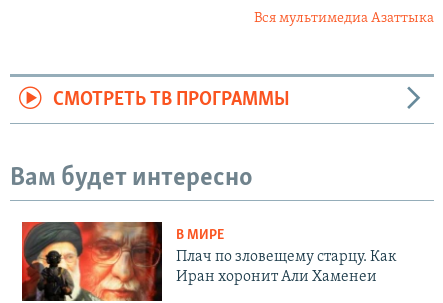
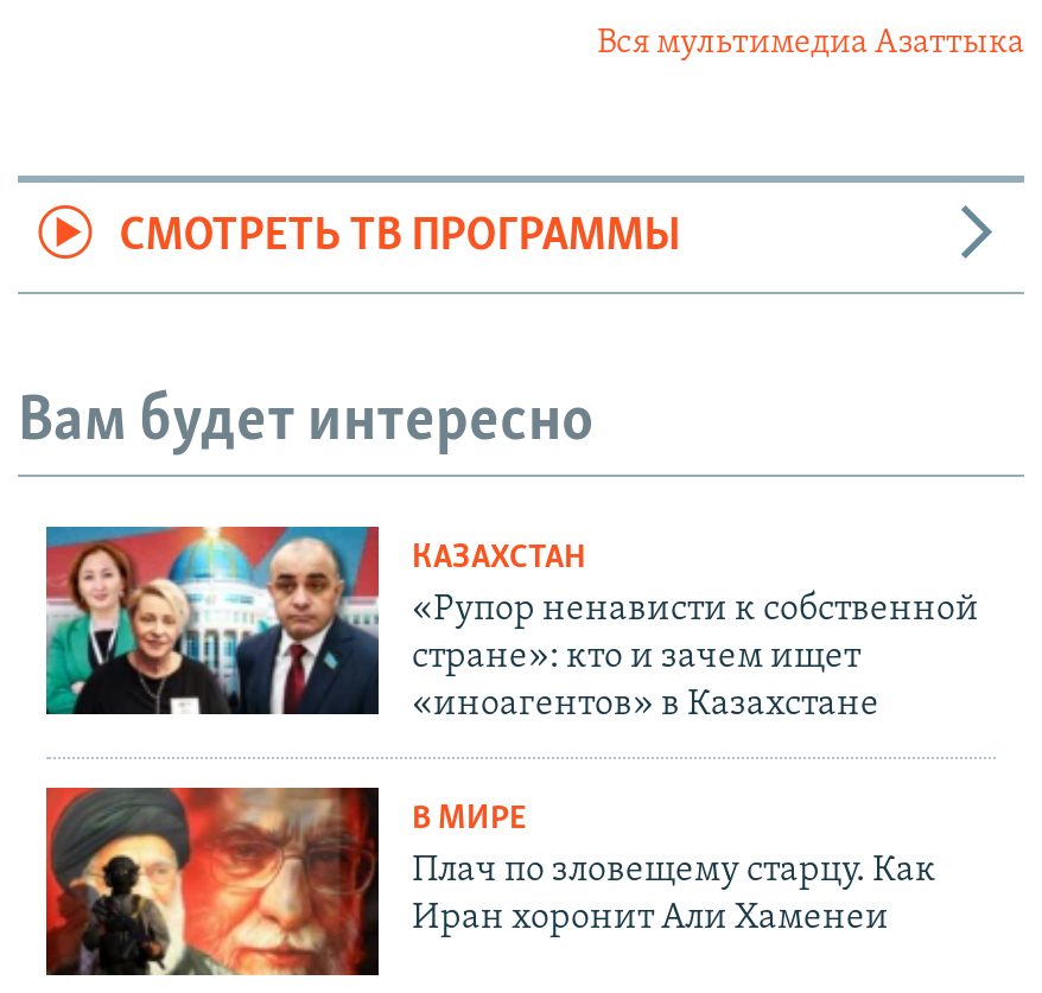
+ [image]
+ КАЗАХСТАН
+ «Рупор ненависти к собственной
+ стране»: кто и зачем ищет
+ «иноагентов» в Казахстане
